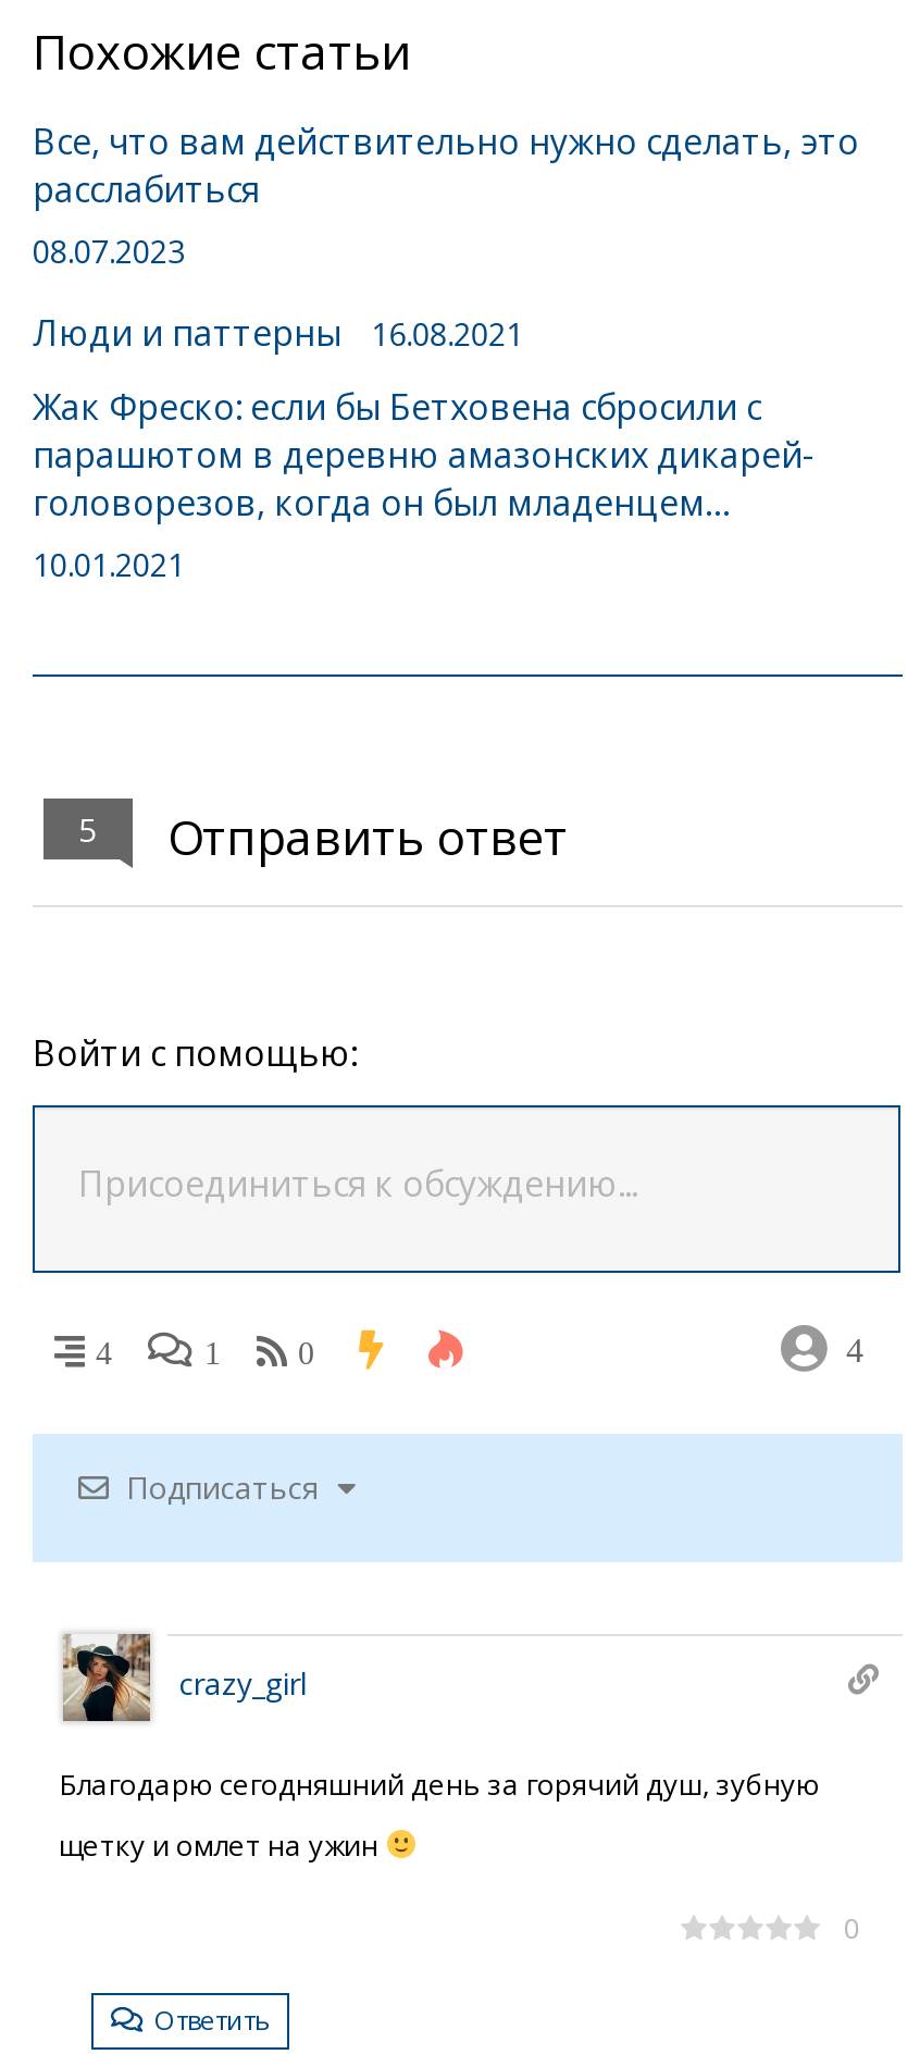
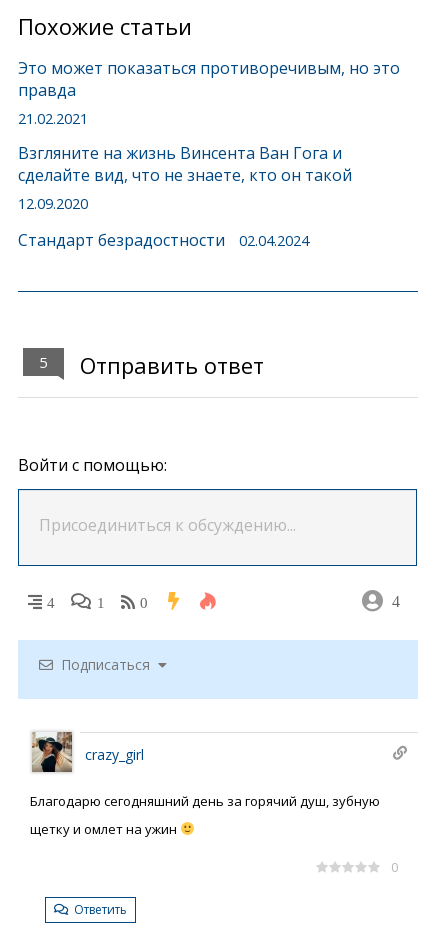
- Все, что вам действительно нужно сделать, это
- расслабиться
- 08.07.2023
+ Это может показаться противоречивым, но это
+ правда
+ 21.02.2021

- Люди и паттерны
- 16.08.2021
+ Взгляните на жизнь Винсента Ван Гога и
+ сделайте вид, что не знаете, кто он такой
+ 12.09.2020

- Жак Фреско: если бы Бетховена сбросили с
- парашютом в деревню амазонских дикарей-
- головорезов, когда он был младенцем…
- 10.01.2021
+ Стандарт безрадостности
+ 02.04.2024
